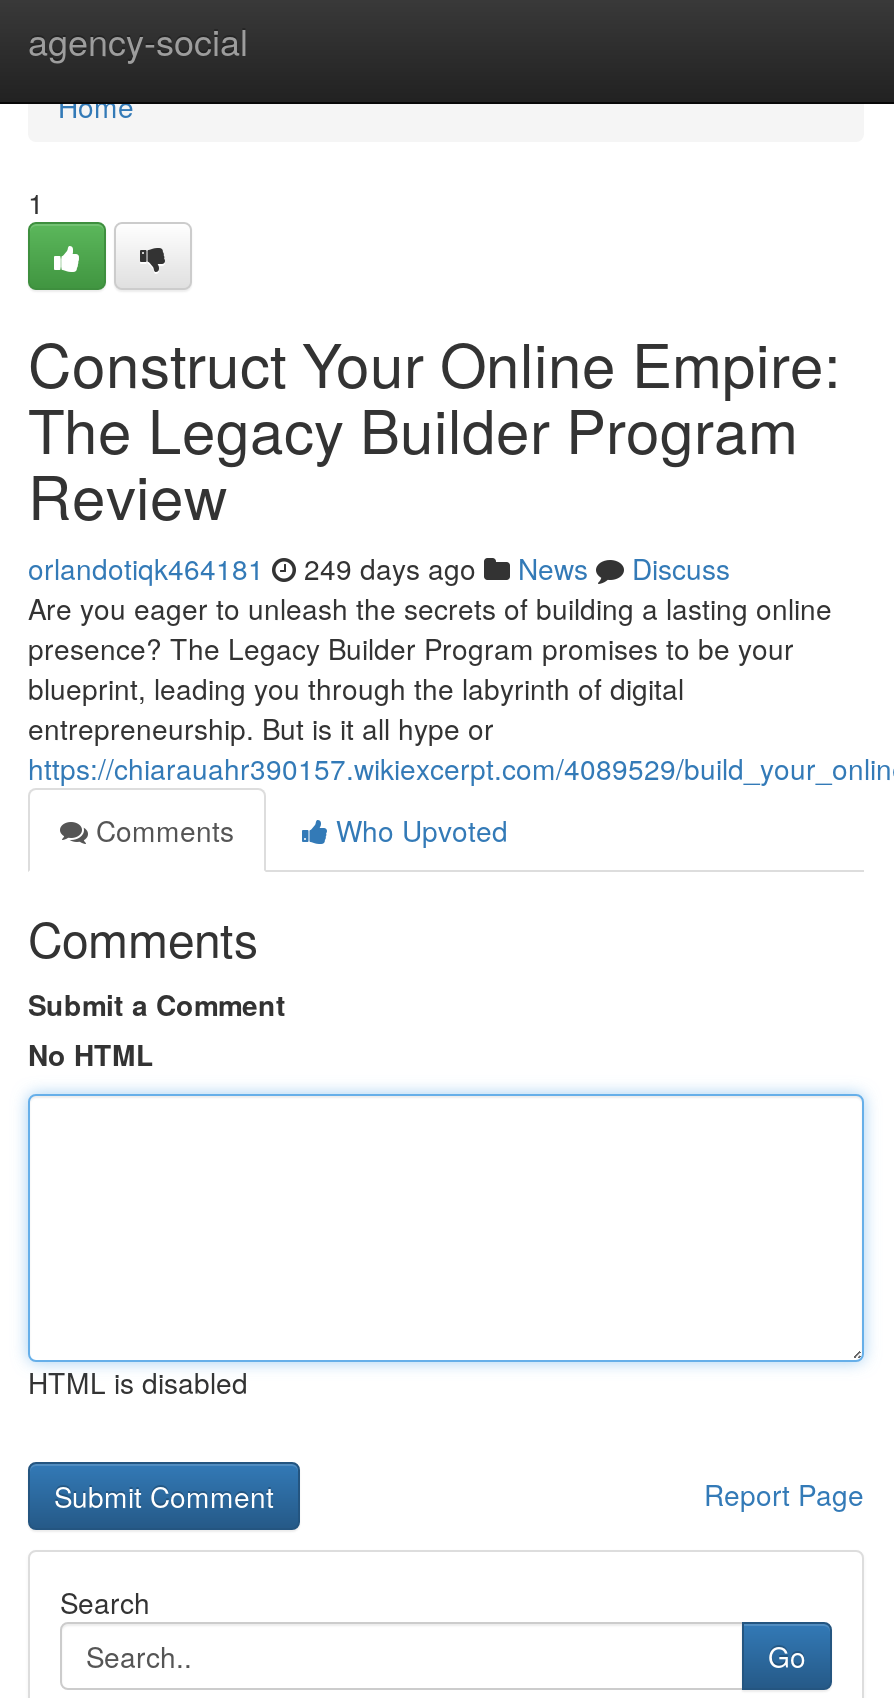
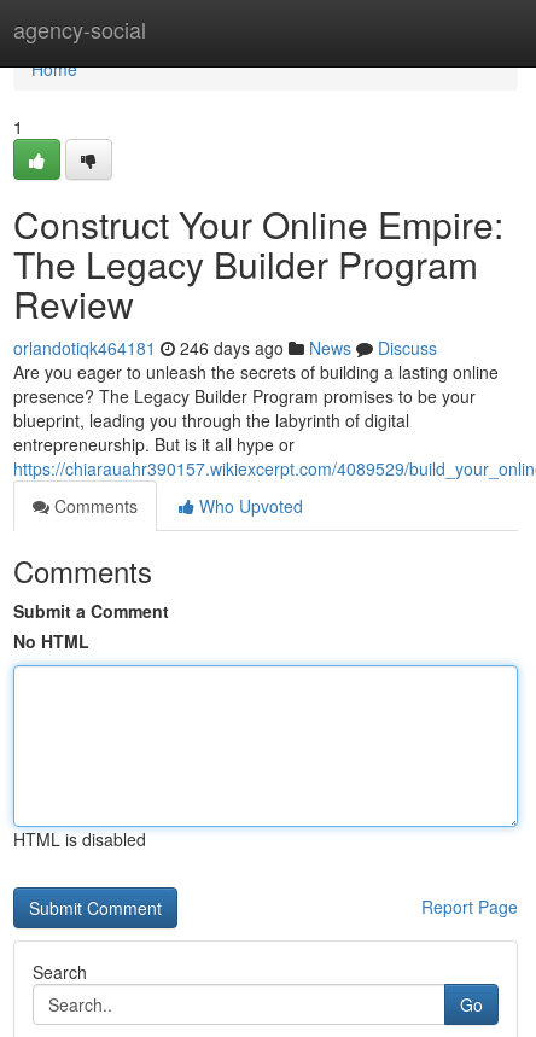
- orlandotiqk464181 249 days ago News Discuss
+ orlandotiqk464181 246 days ago News Discuss
